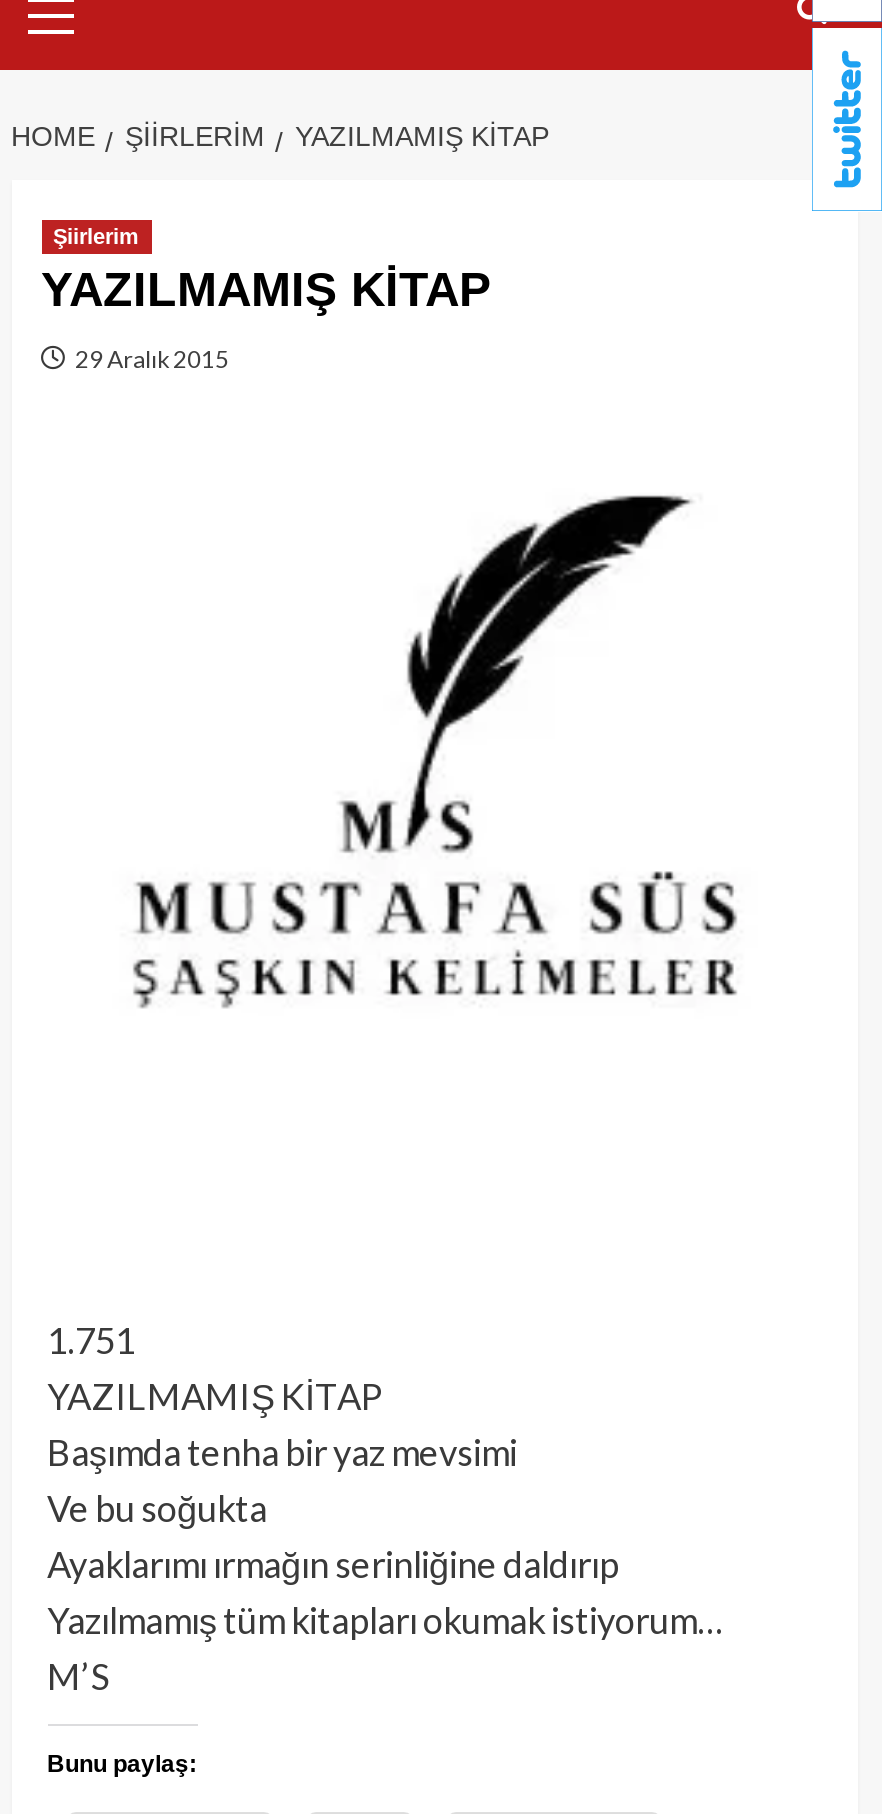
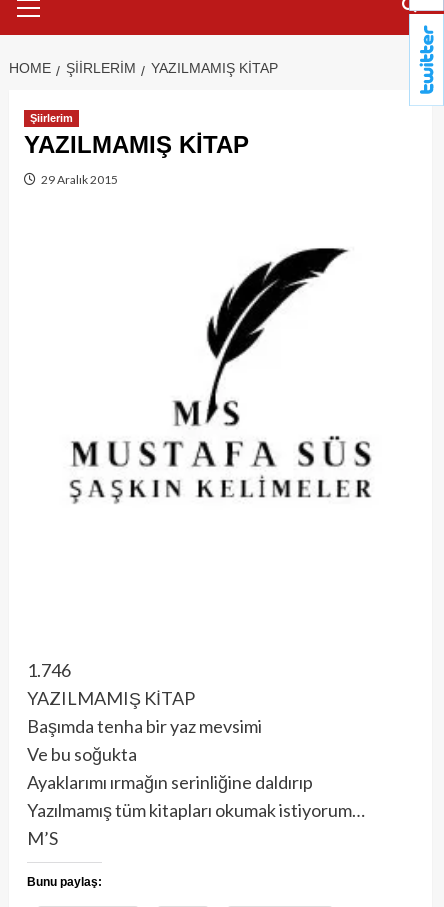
- 1.751
+ 1.746
